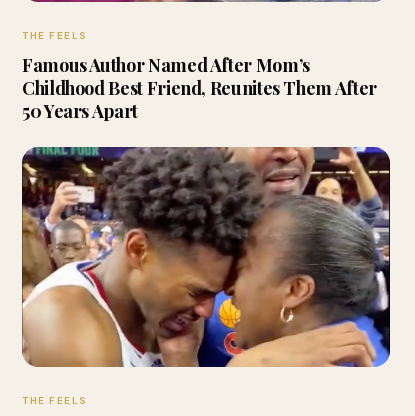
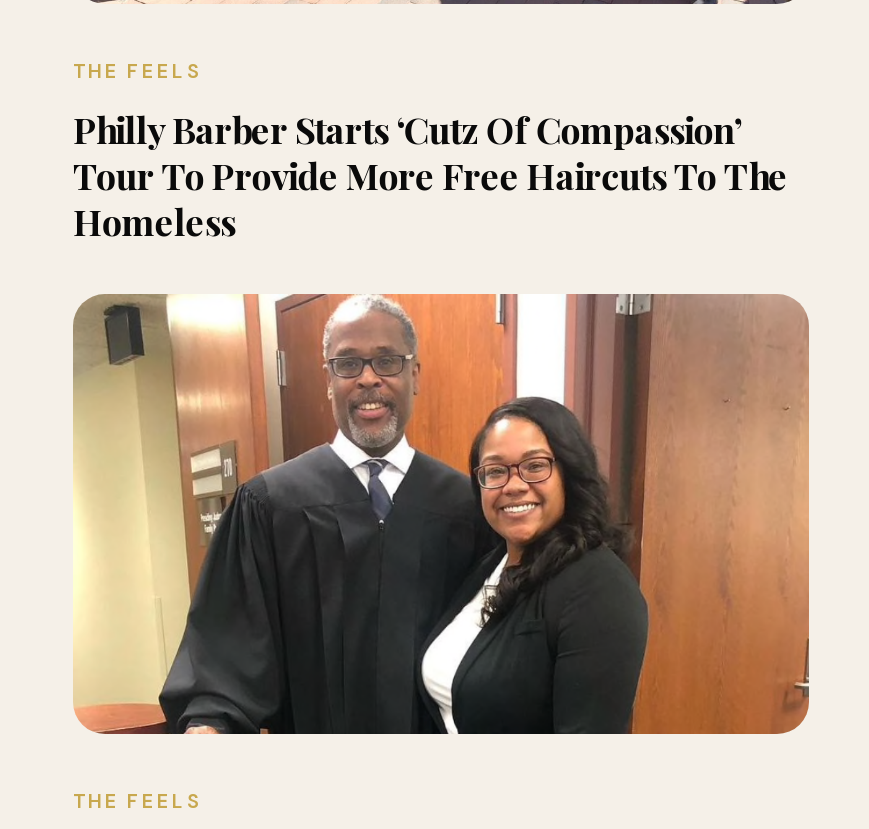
- Famous Author Named After Mom’s
- Childhood Best Friend, Reunites Them After
- 50 Years Apart
+ Philly Barber Starts ‘Cutz Of Compassion’
+ Tour To Provide More Free Haircuts To The
+ Homeless

- [image]
+ [image]
